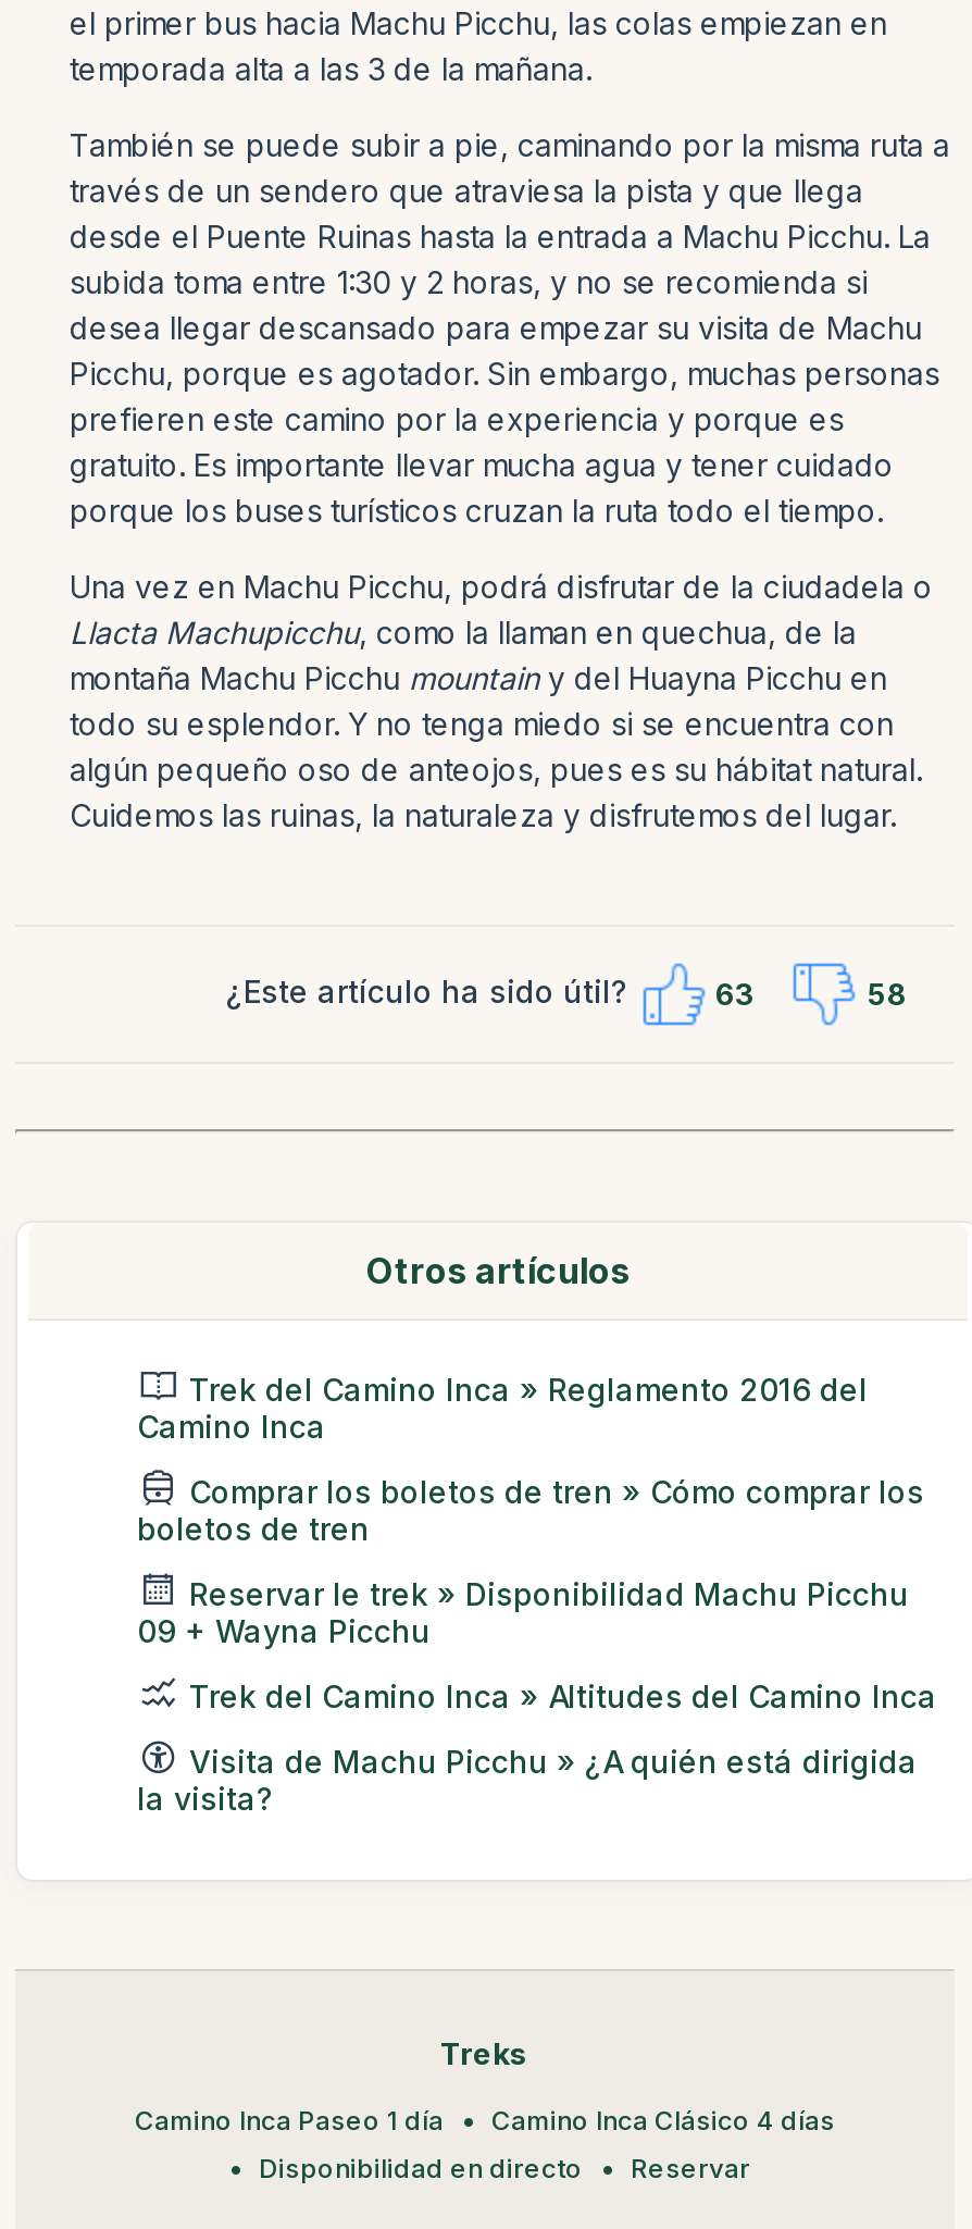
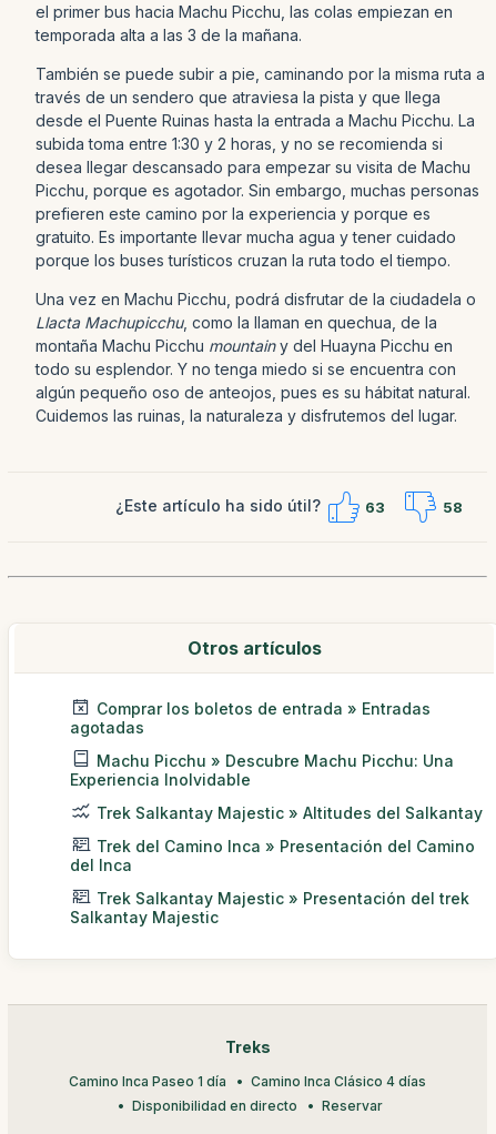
- Trek del Camino Inca » Reglamento 2016 del
- Camino Inca
+ Comprar los boletos de entrada » Entradas
+ agotadas

- Comprar los boletos de tren » Cómo comprar los
- boletos de tren
+ Machu Picchu » Descubre Machu Picchu: Una
+ Experiencia Inolvidable

- Reservar le trek » Disponibilidad Machu Picchu
- 09 + Wayna Picchu
+ Trek Salkantay Majestic » Altitudes del Salkantay

- Trek del Camino Inca » Altitudes del Camino Inca
+ Trek del Camino Inca » Presentación del Camino
+ del Inca

- Visita de Machu Picchu » ¿A quién está dirigida
- la visita?
+ Trek Salkantay Majestic » Presentación del trek
+ Salkantay Majestic
